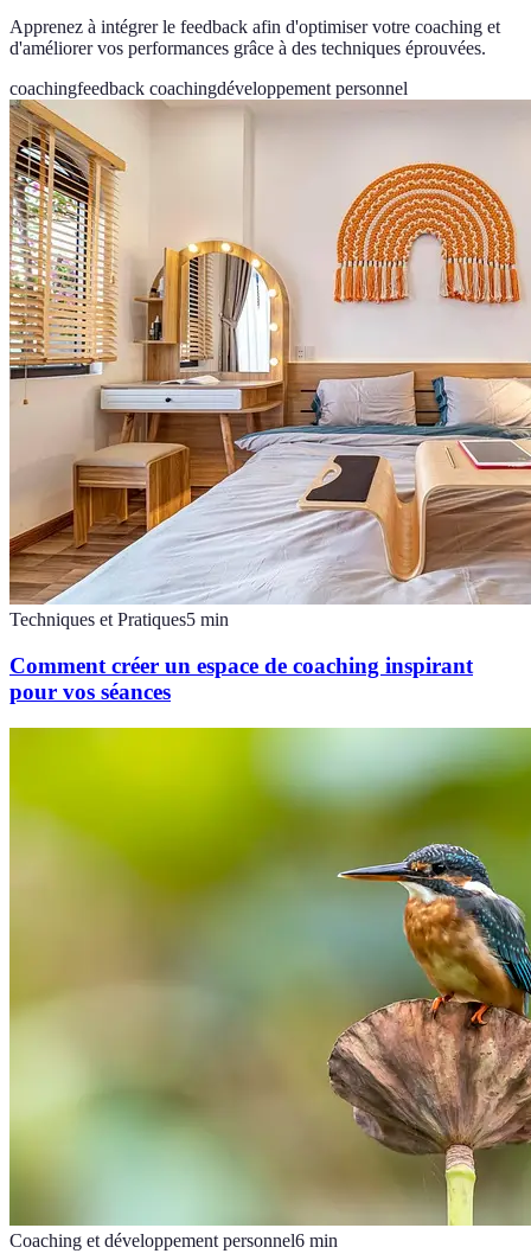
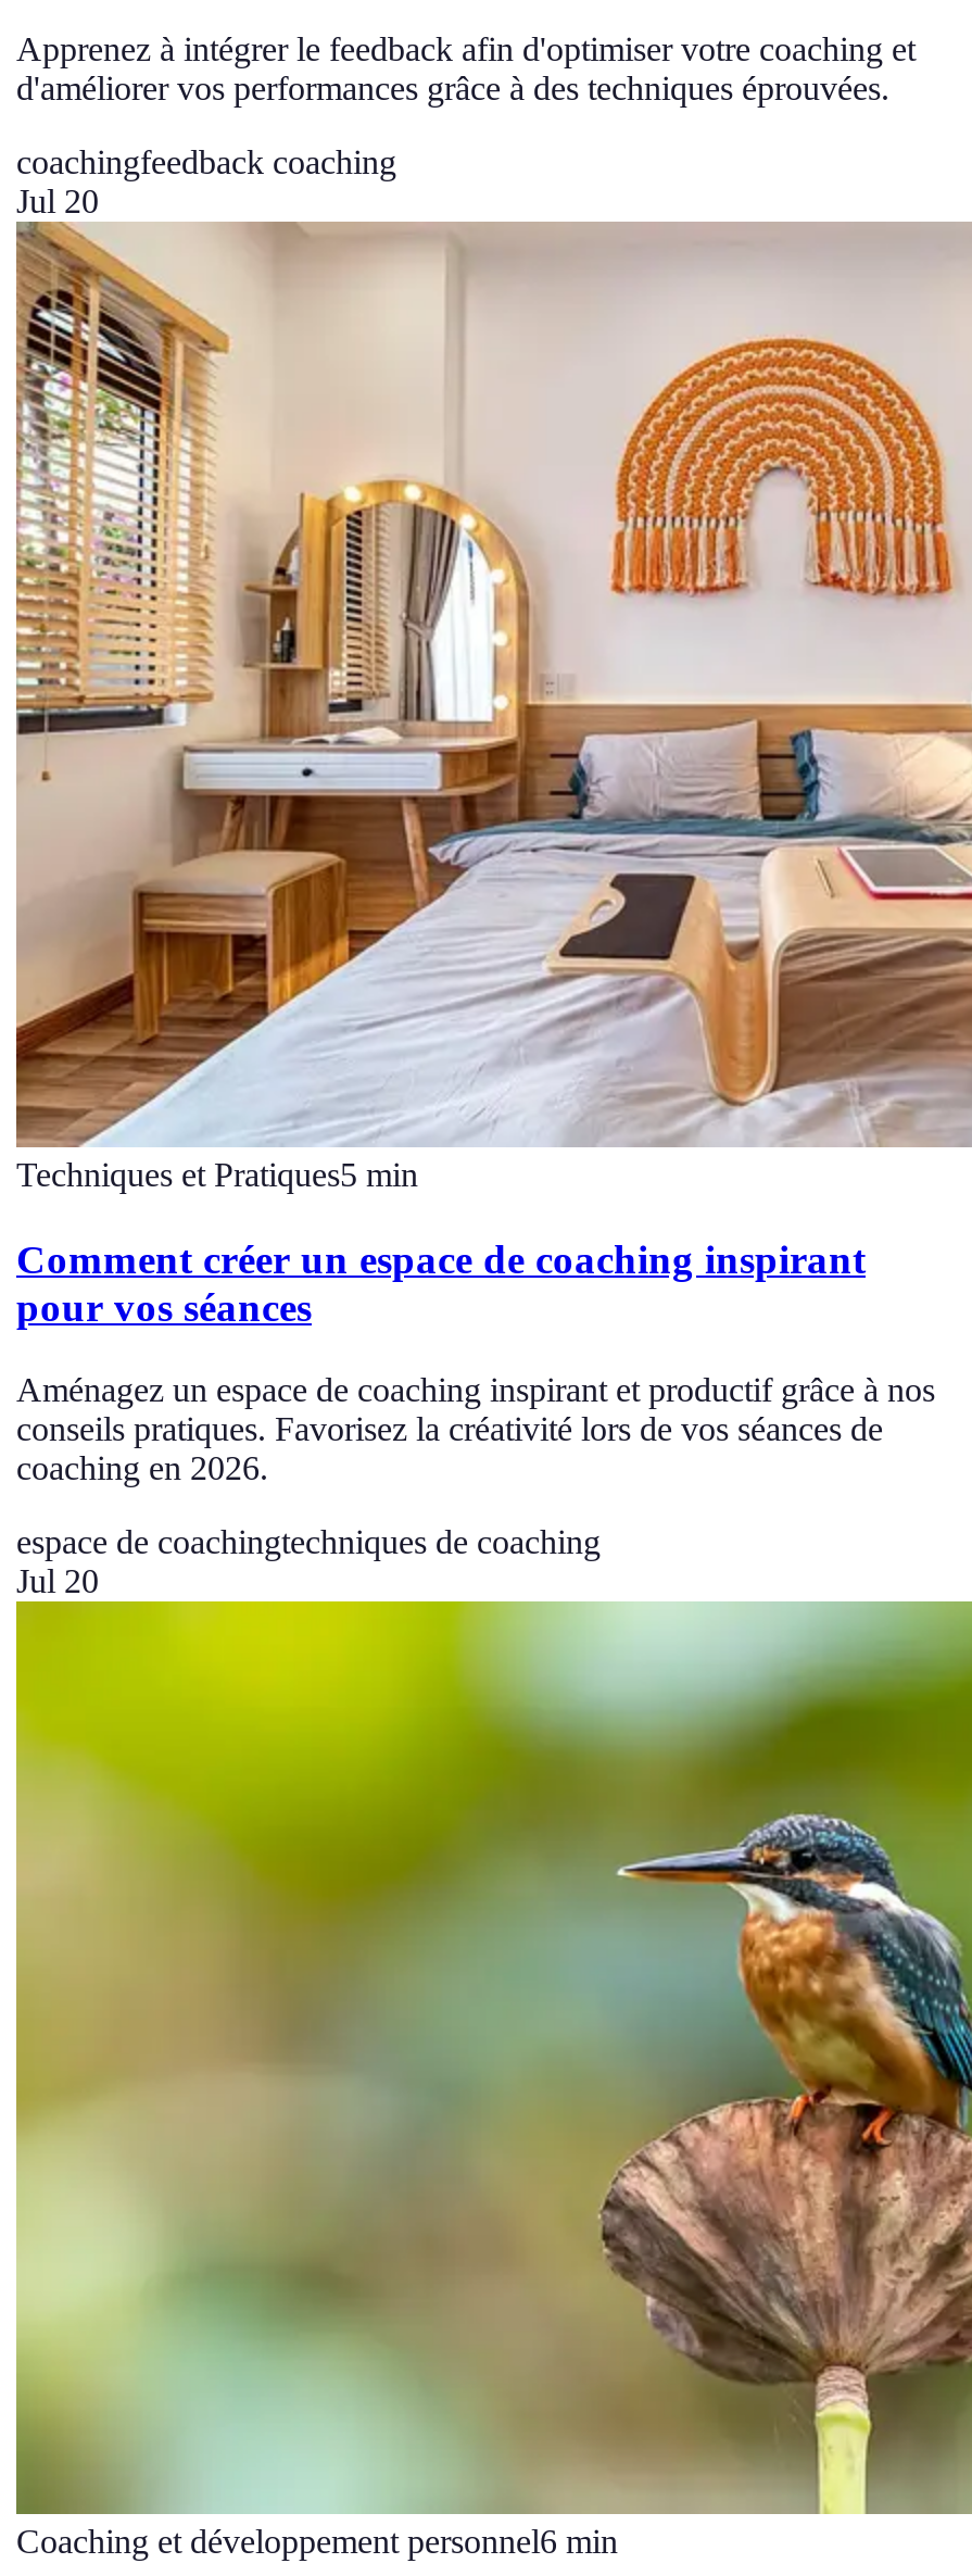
- coachingfeedback coachingdéveloppement personnel
+ coachingfeedback coaching
+ Jul 20

+ Aménagez un espace de coaching inspirant et productif grâce à nos
+ conseils pratiques. Favorisez la créativité lors de vos séances de
+ coaching en 2026.
+ espace de coachingtechniques de coaching
+ Jul 20
